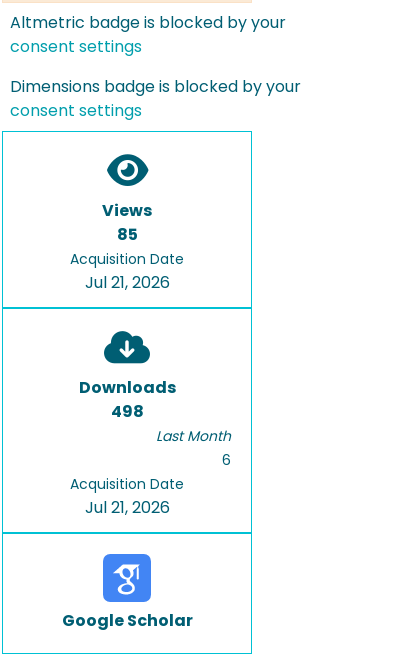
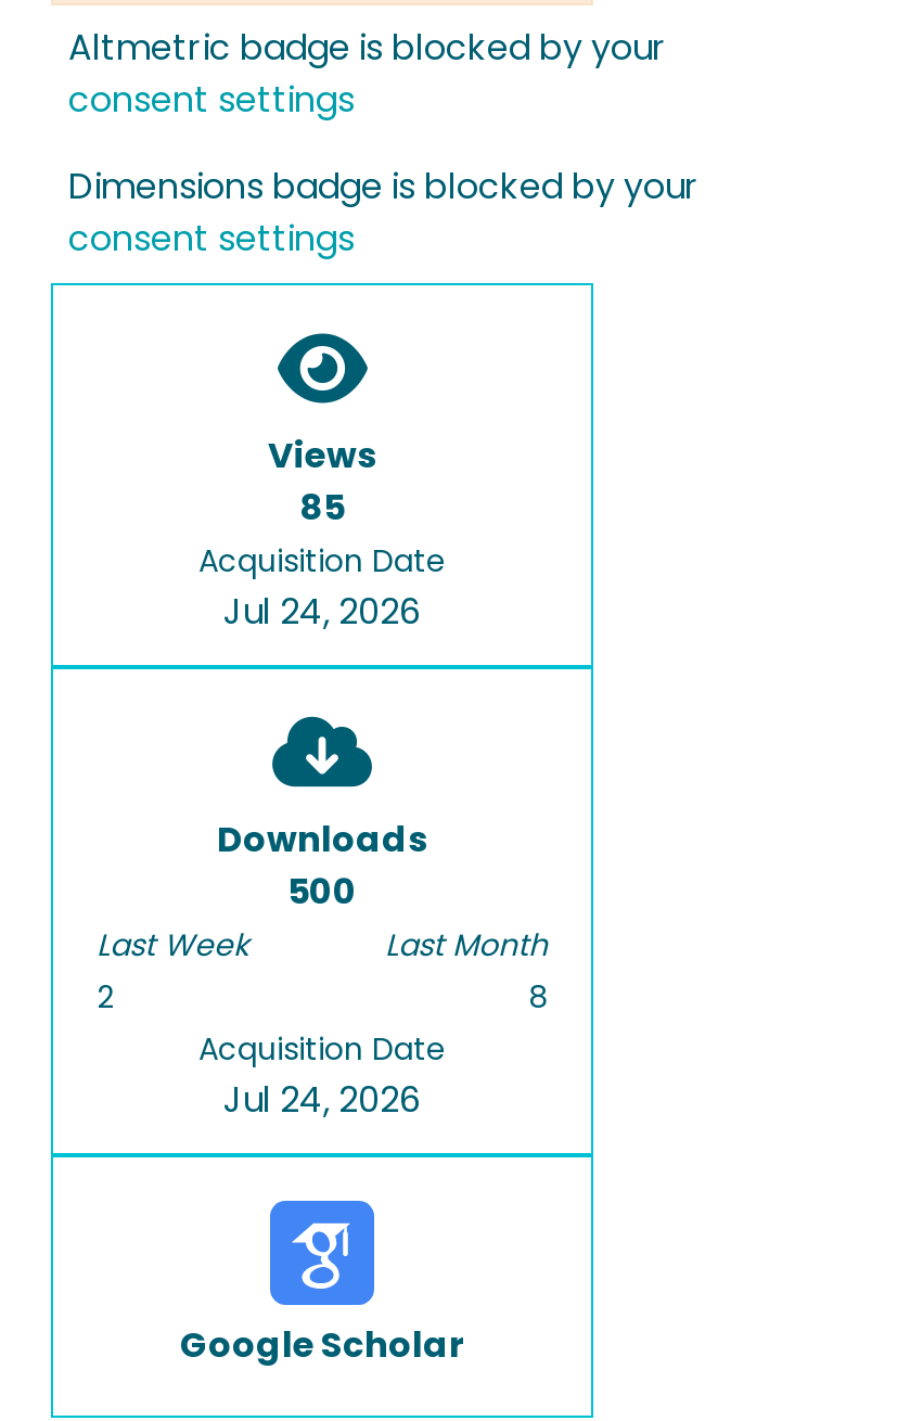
- Jul 21, 2026
+ Jul 24, 2026

- 498
+ 500
+ Last Week
+ 2

- 6
+ 8

- Jul 21, 2026
+ Jul 24, 2026
